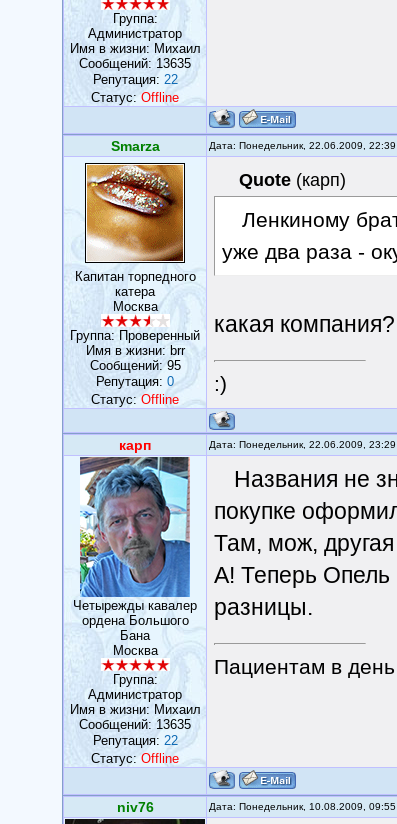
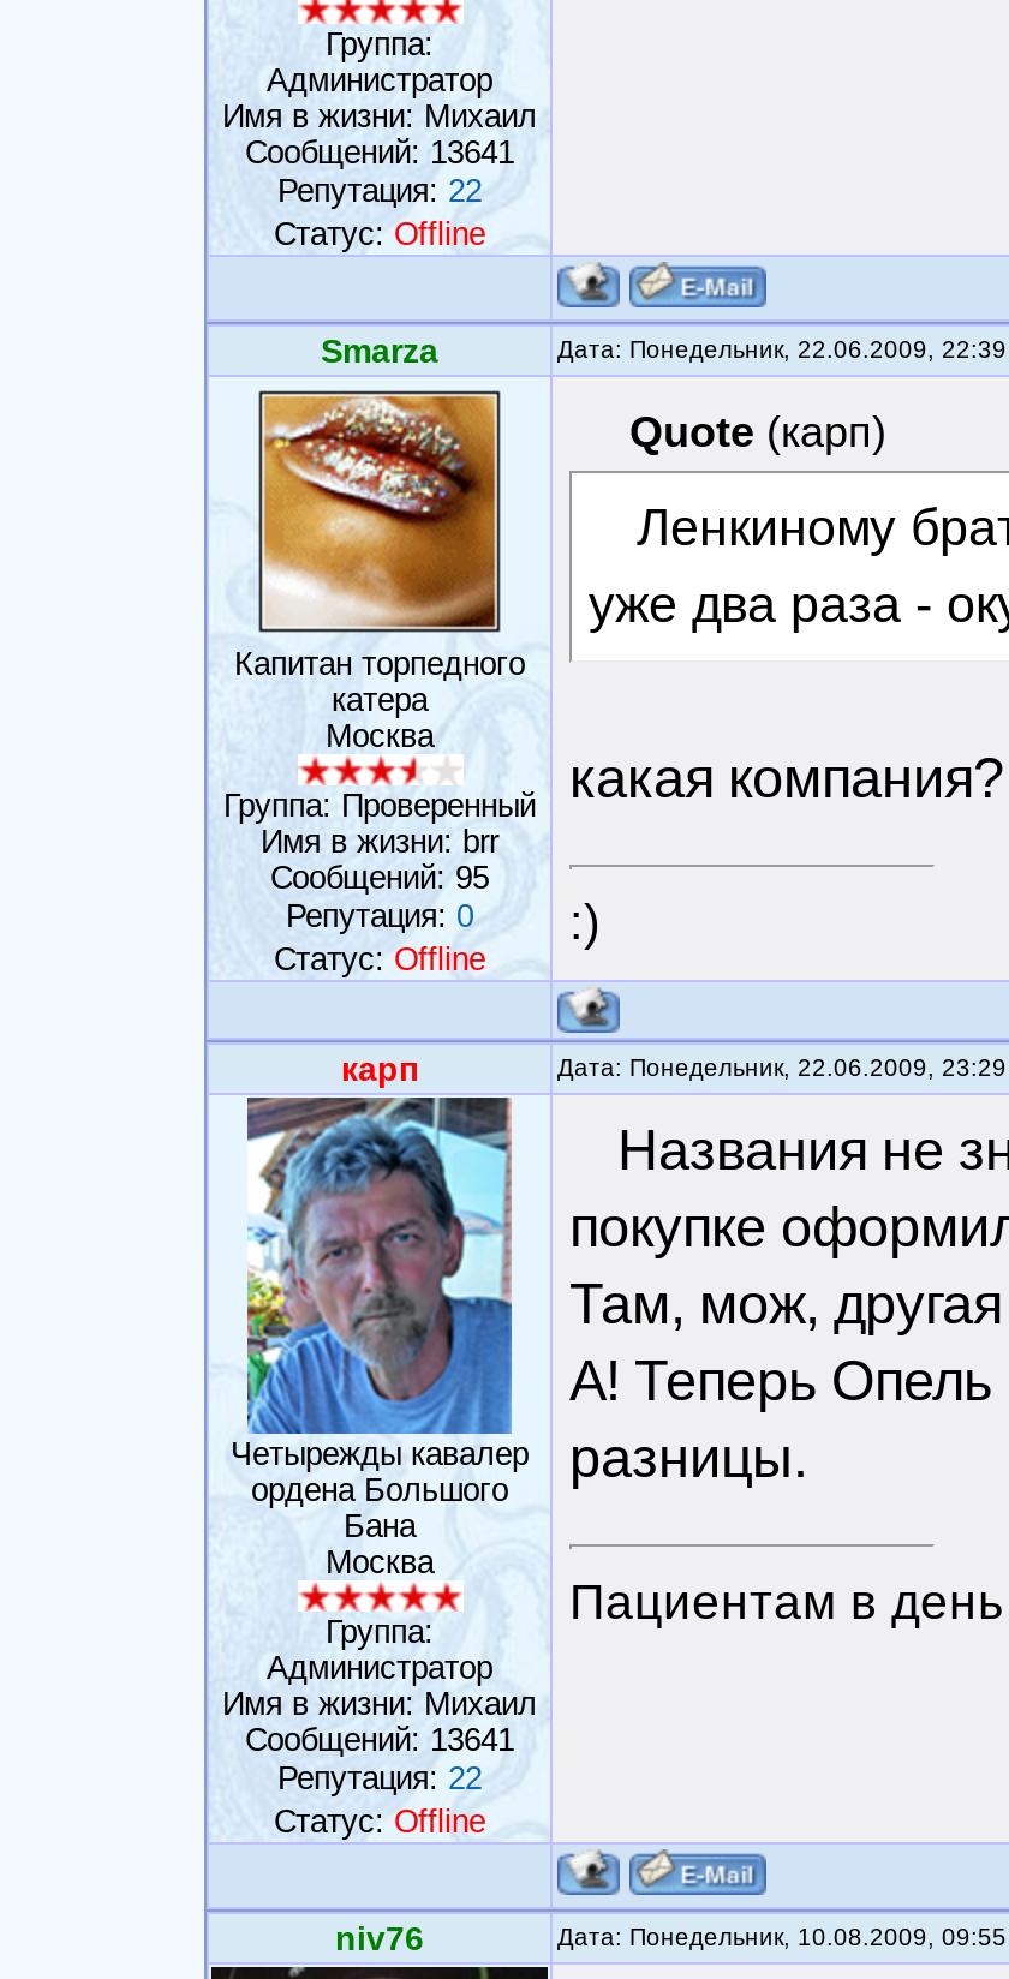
- Сообщений: 13635
+ Сообщений: 13641

- Сообщений: 13635
+ Сообщений: 13641
